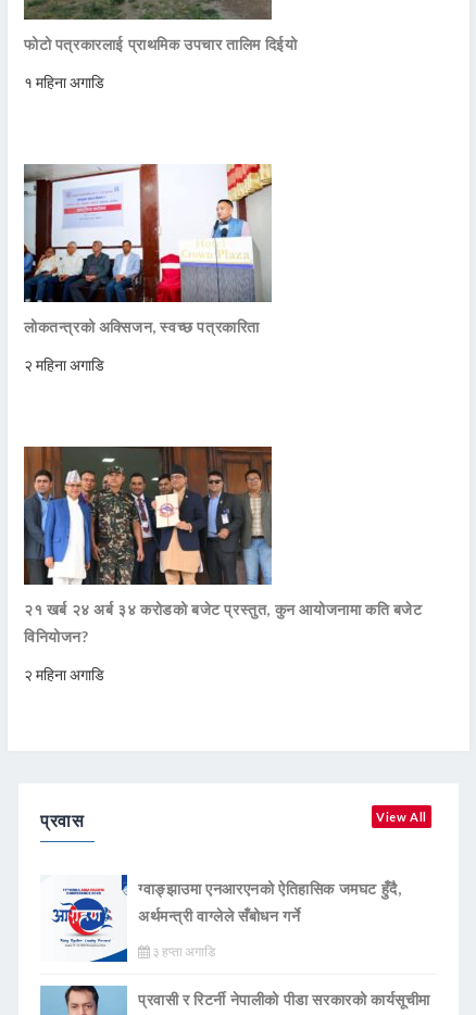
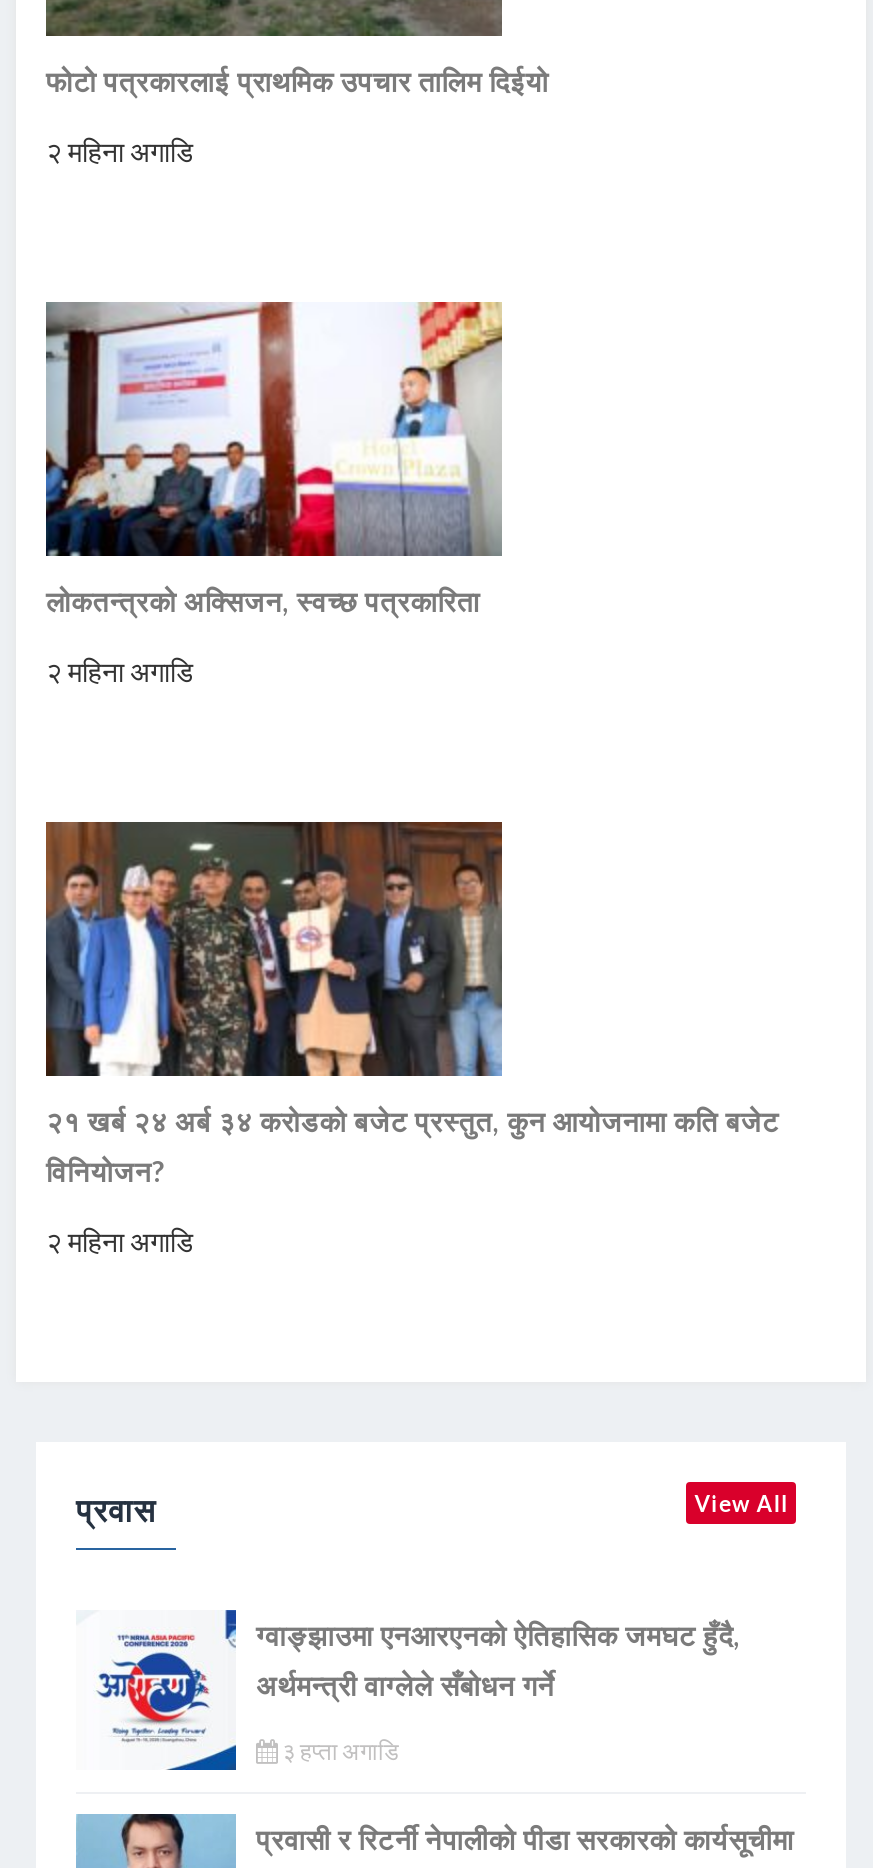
- १ महिना अगाडि
+ २ महिना अगाडि
